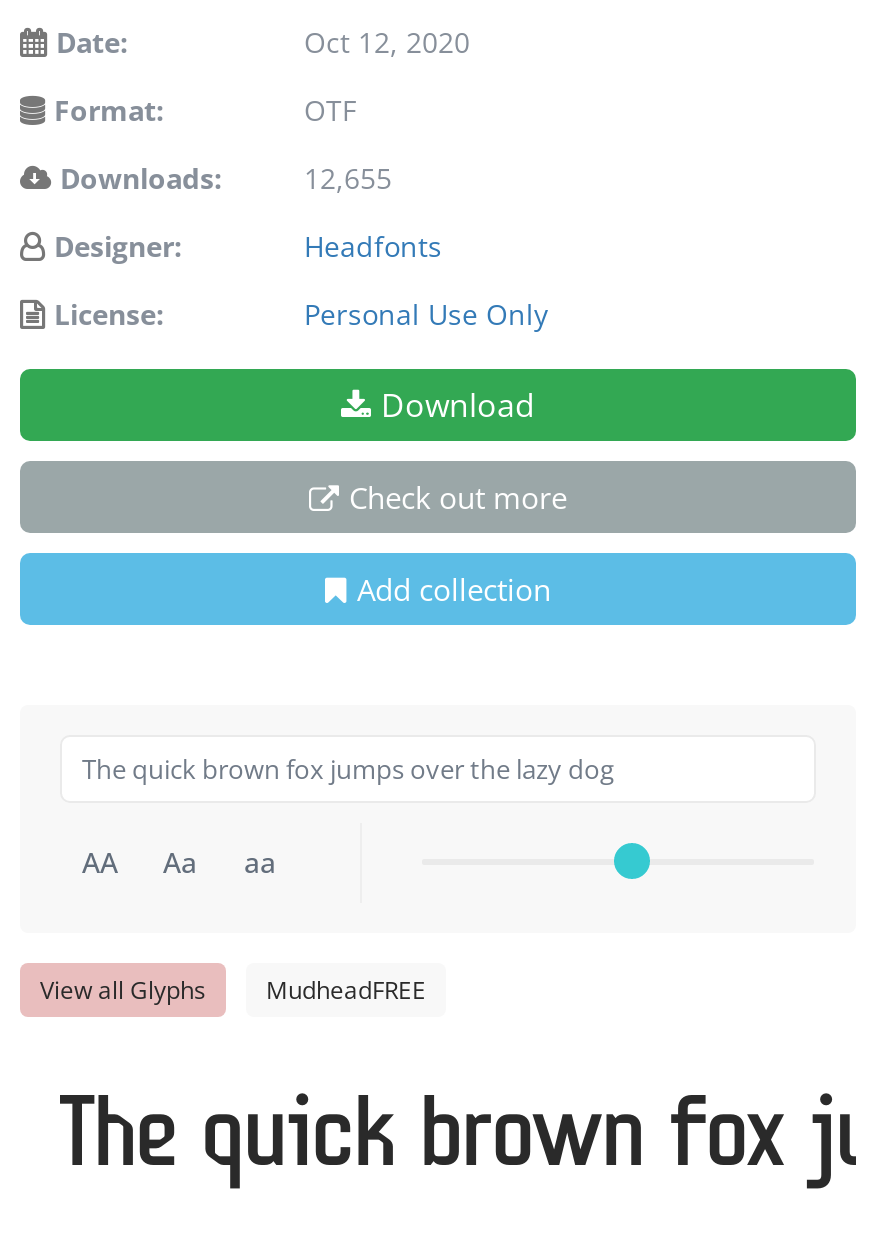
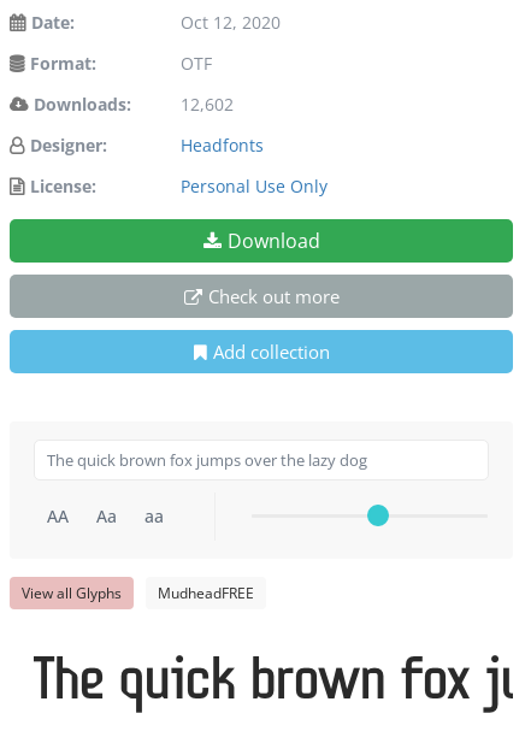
- 12,655
+ 12,602
